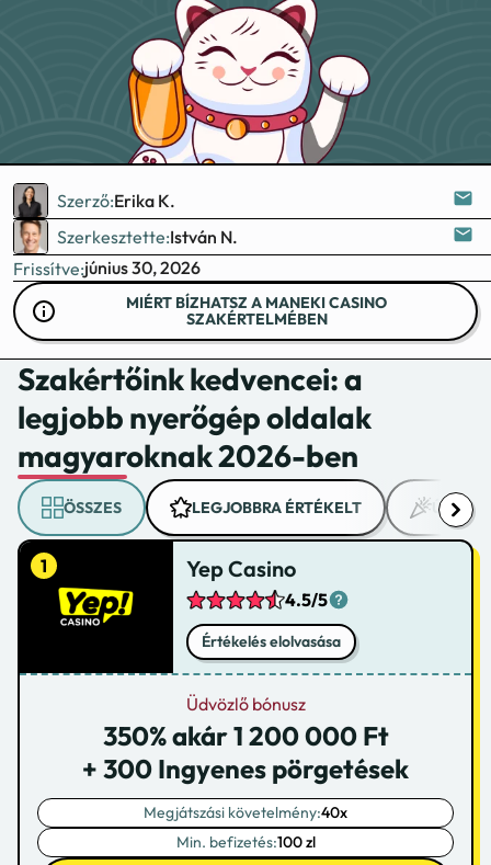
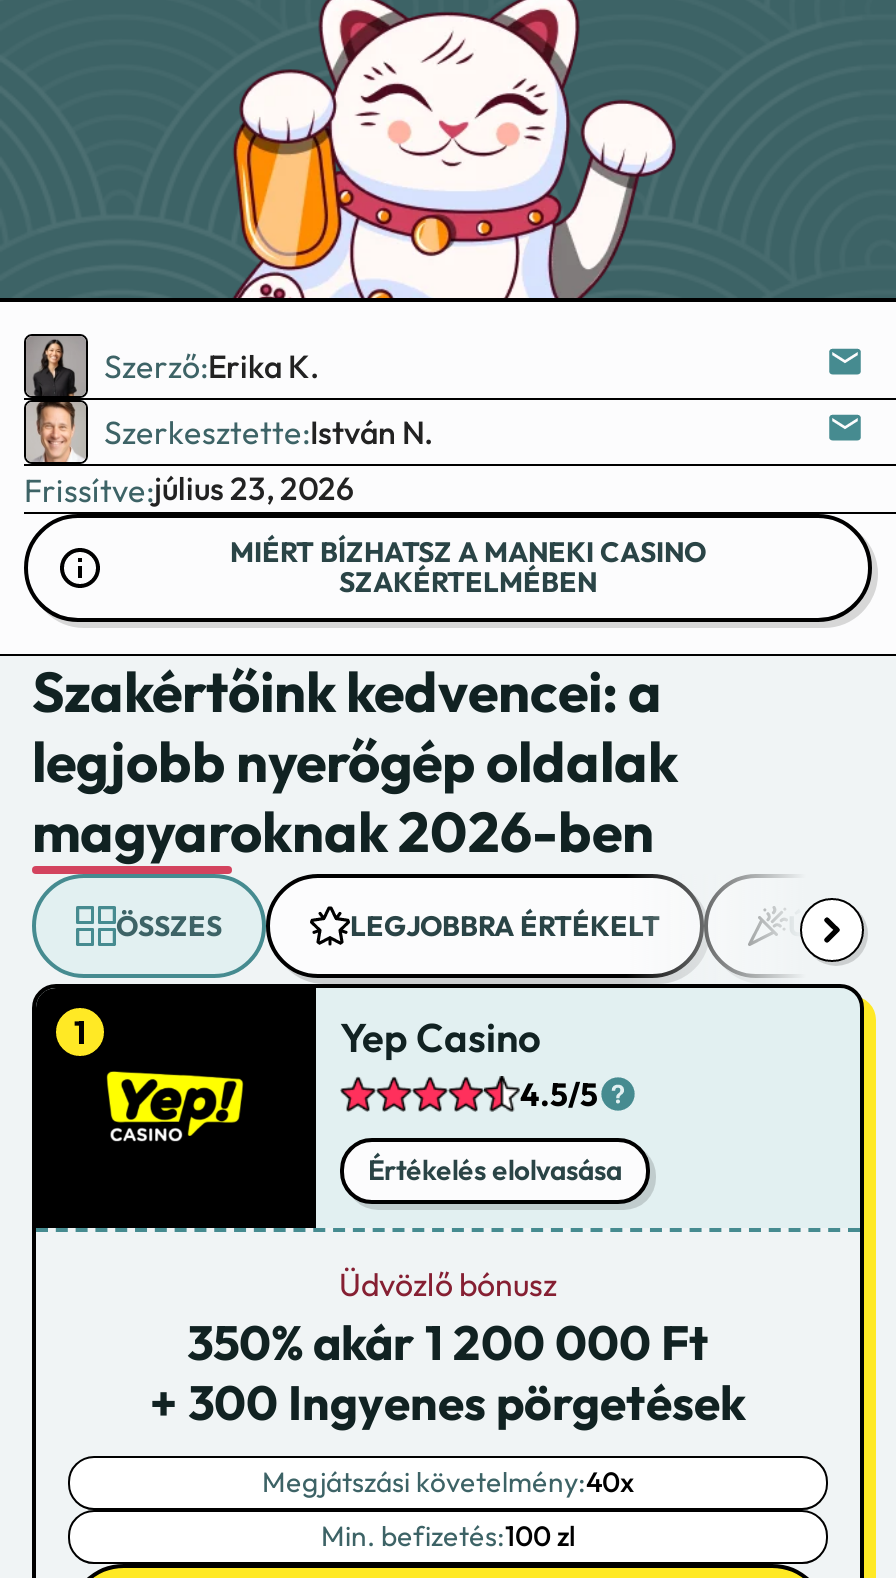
- Frissítve:június 30, 2026
+ Frissítve:július 23, 2026
